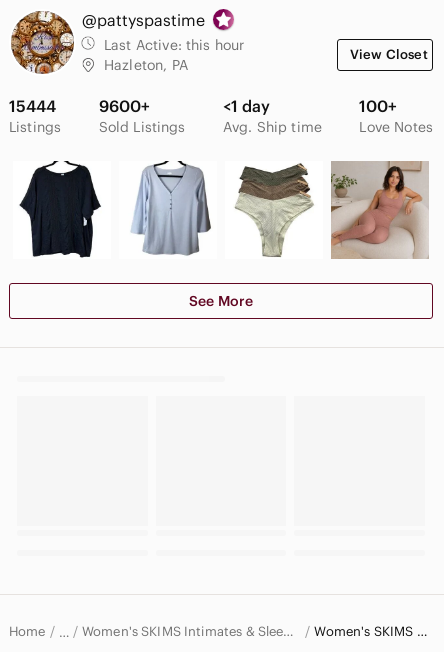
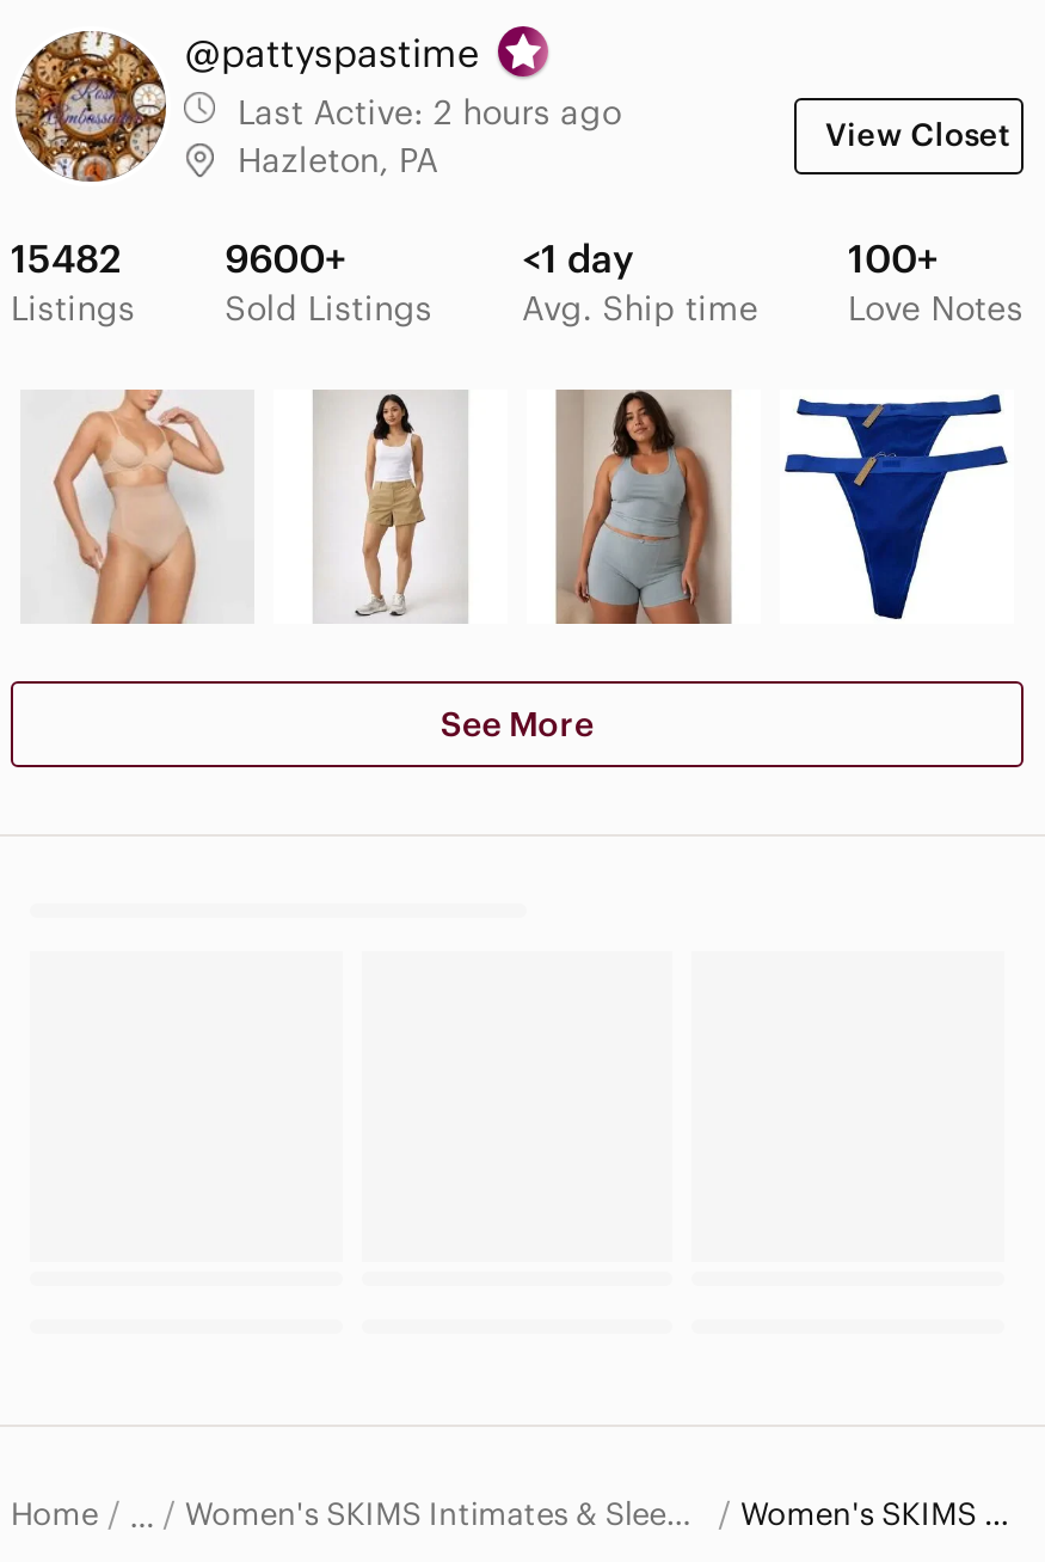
- Last Active: this hour
+ Last Active: 2 hours ago

- 15444
+ 15482

- [image]
+ [image]

- [image]
+ [image]

- [image]
+ [image]

- [image]
+ [image]
